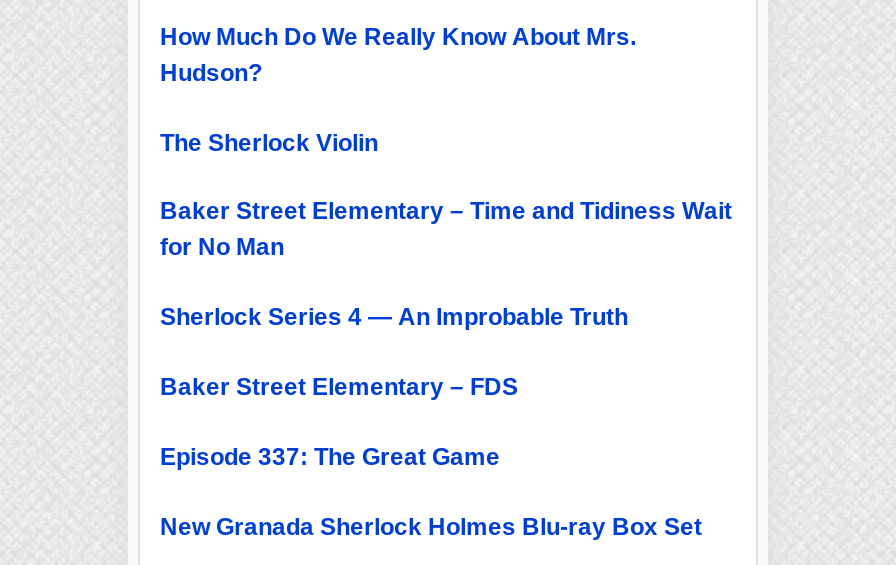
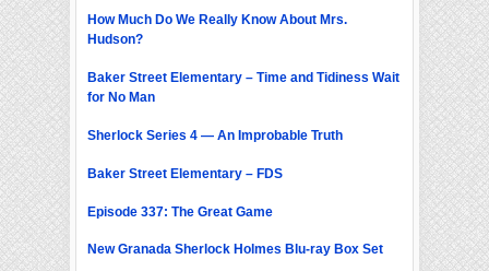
- The Sherlock Violin
